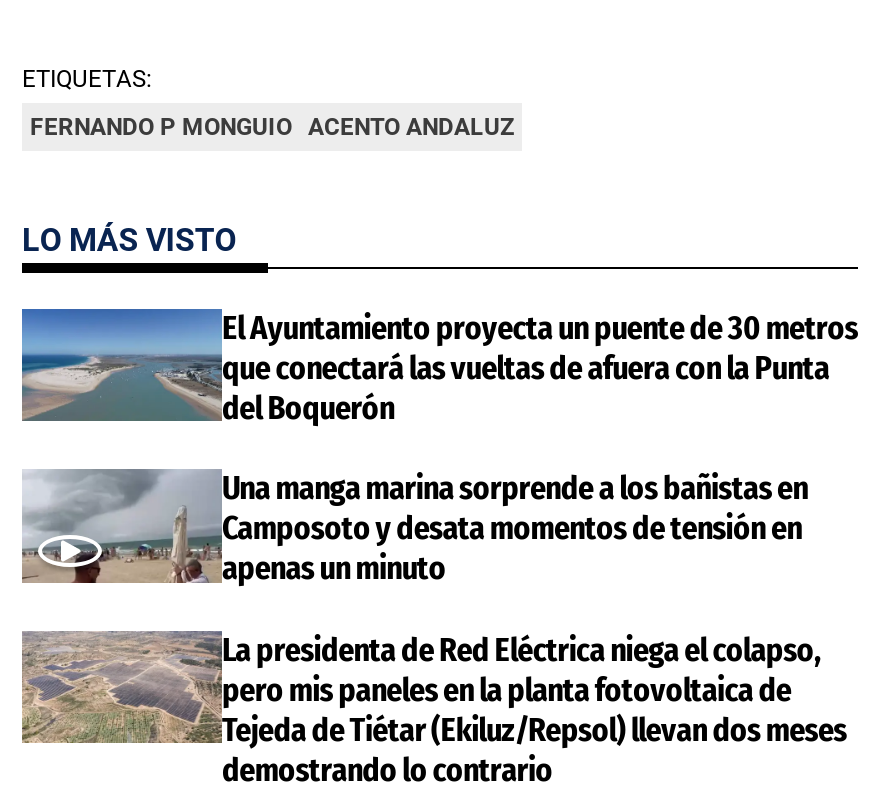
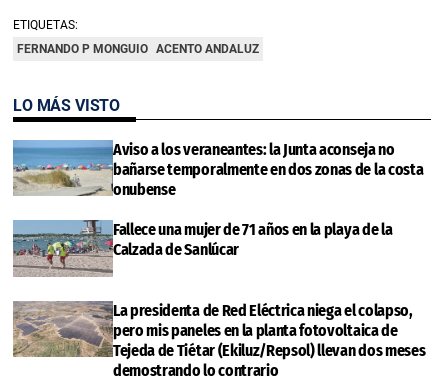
- [image]
- El Ayuntamiento proyecta un puente de 30 metros
- que conectará las vueltas de afuera con la Punta
- del Boquerón
+ [image]
+ Aviso a los veraneantes: la Junta aconseja no
+ bañarse temporalmente en dos zonas de la costa
+ onubense

- [image]
- Una manga marina sorprende a los bañistas en
- Camposoto y desata momentos de tensión en
- apenas un minuto
+ [image]
+ Fallece una mujer de 71 años en la playa de la
+ Calzada de Sanlúcar
